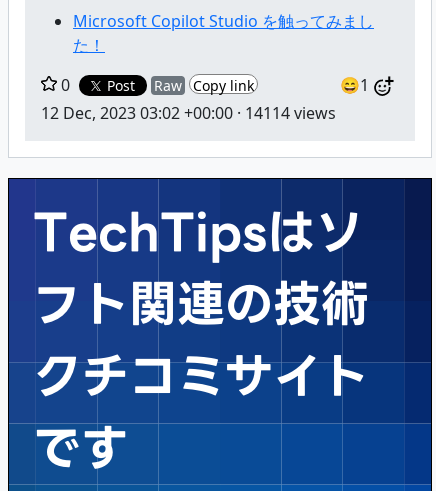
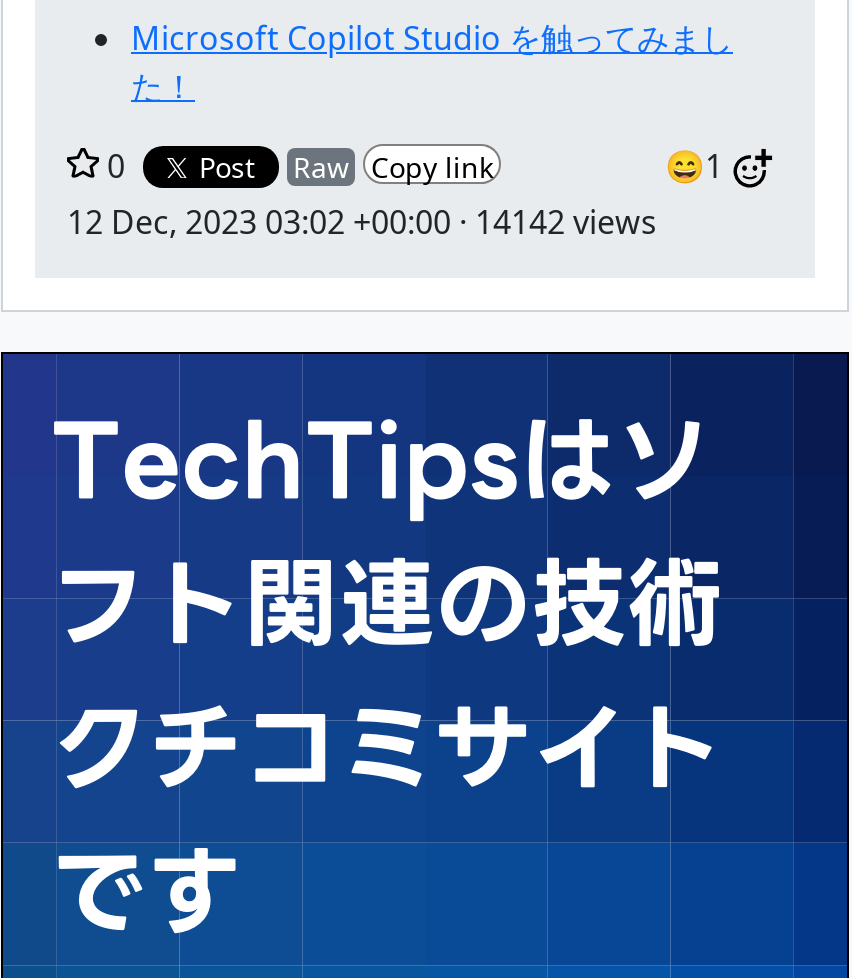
- 12 Dec, 2023 03:02 +00:00 · 14114 views
+ 12 Dec, 2023 03:02 +00:00 · 14142 views
